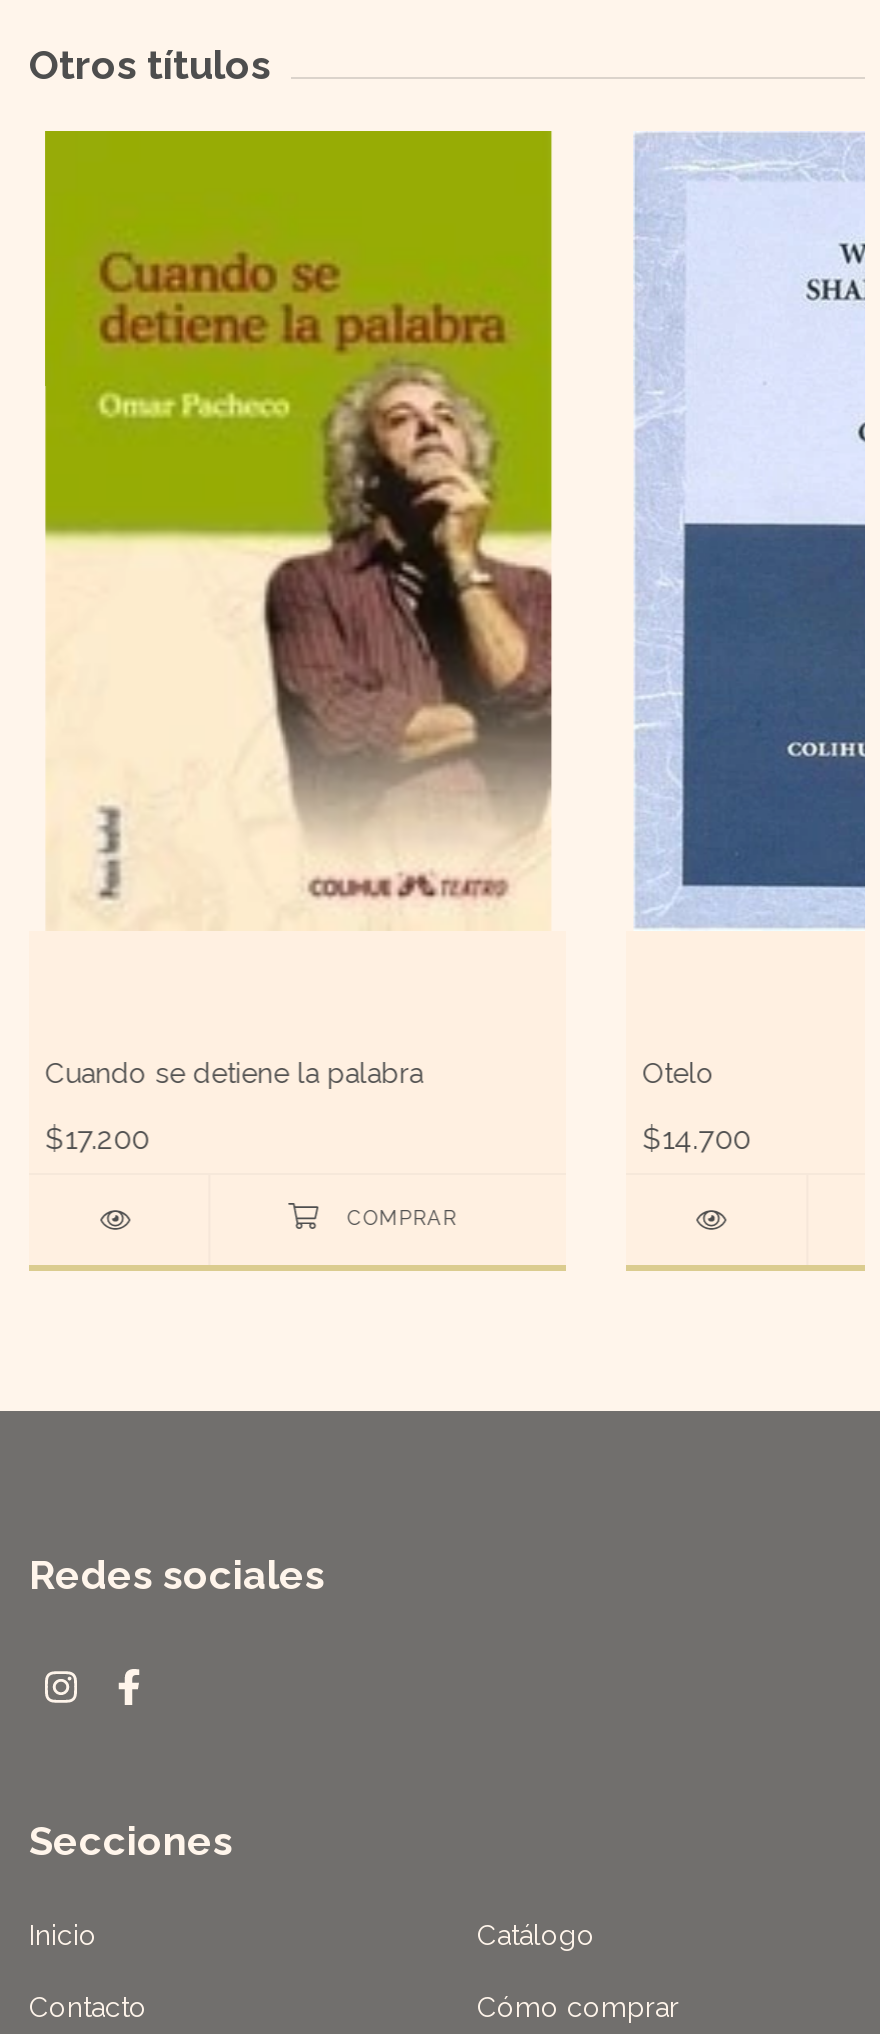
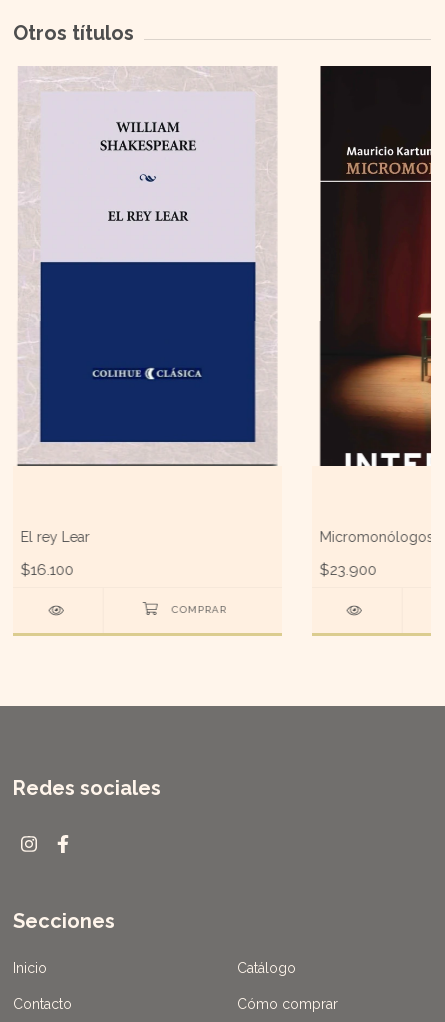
- [image]
+ [image]

- [image]
+ [image]

- Cuando se detiene la palabra
+ El rey Lear

- Otelo
+ Micromonólogos

- $17.200
+ $16.100

- $14.700
+ $23.900
